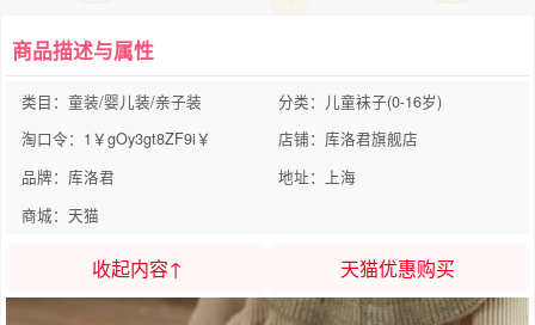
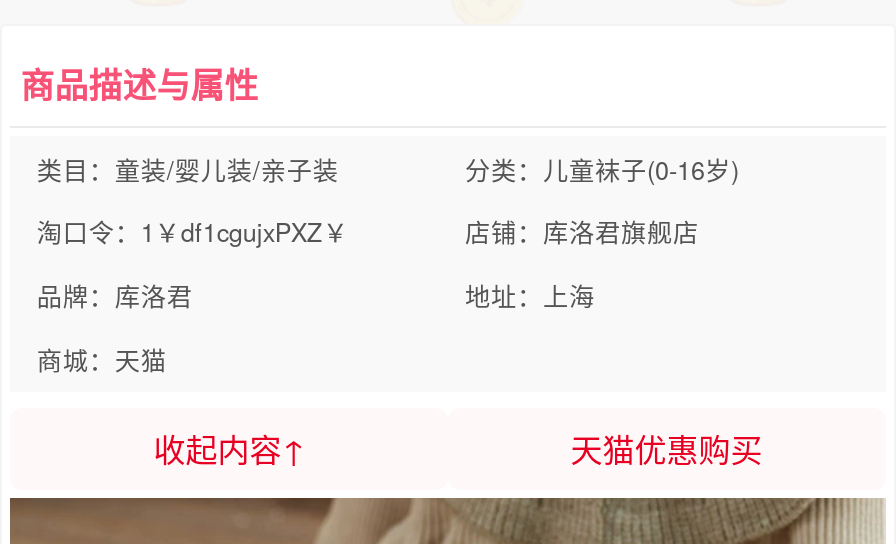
- 淘口令：1￥gOy3gt8ZF9i￥
+ 淘口令：1￥df1cgujxPXZ￥
